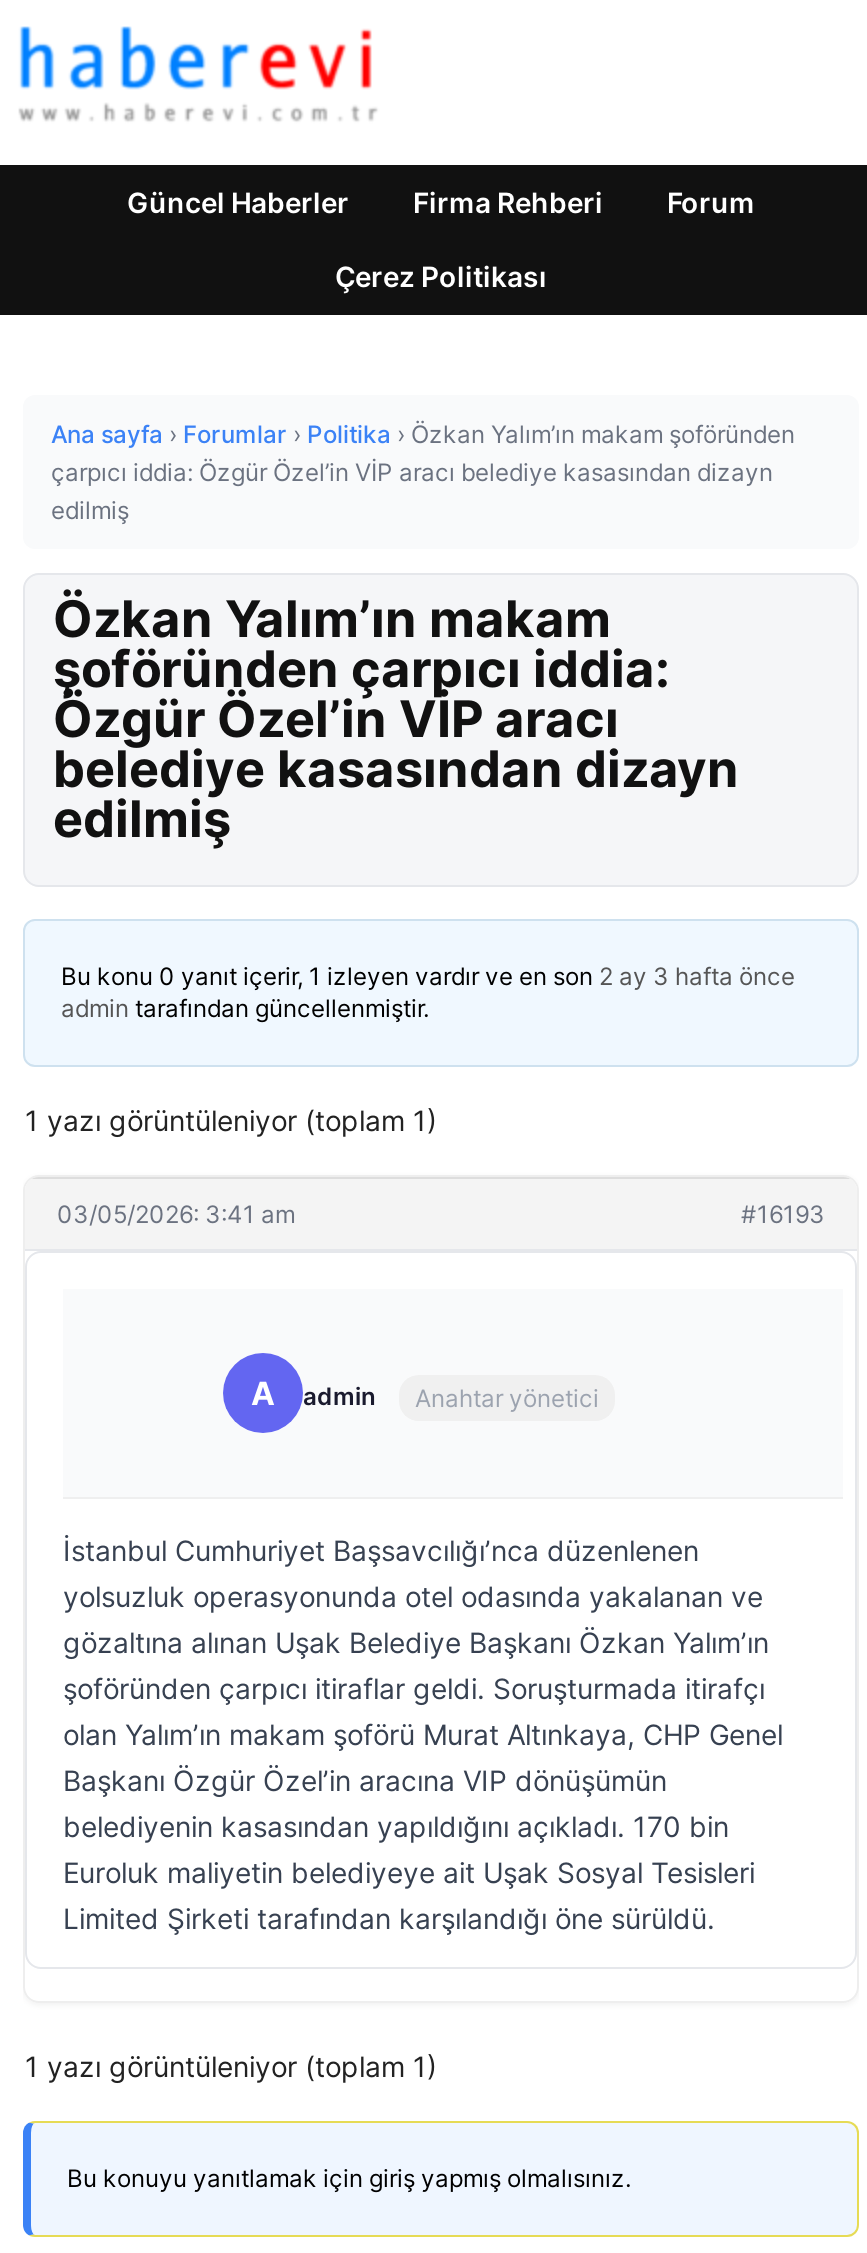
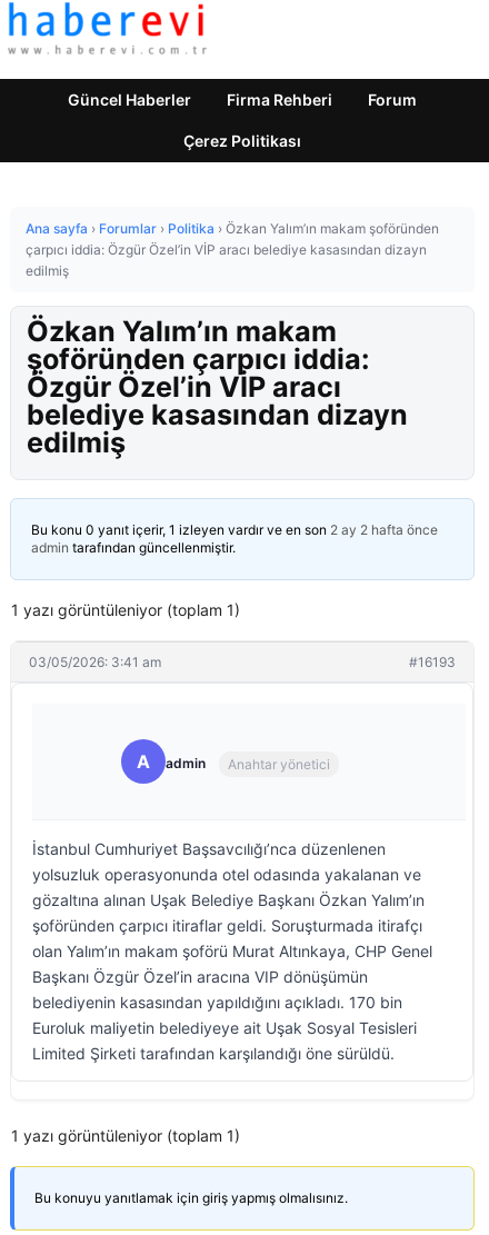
- Bu konu 0 yanıt içerir, 1 izleyen vardır ve en son 2 ay 3 hafta önce
+ Bu konu 0 yanıt içerir, 1 izleyen vardır ve en son 2 ay 2 hafta önce
